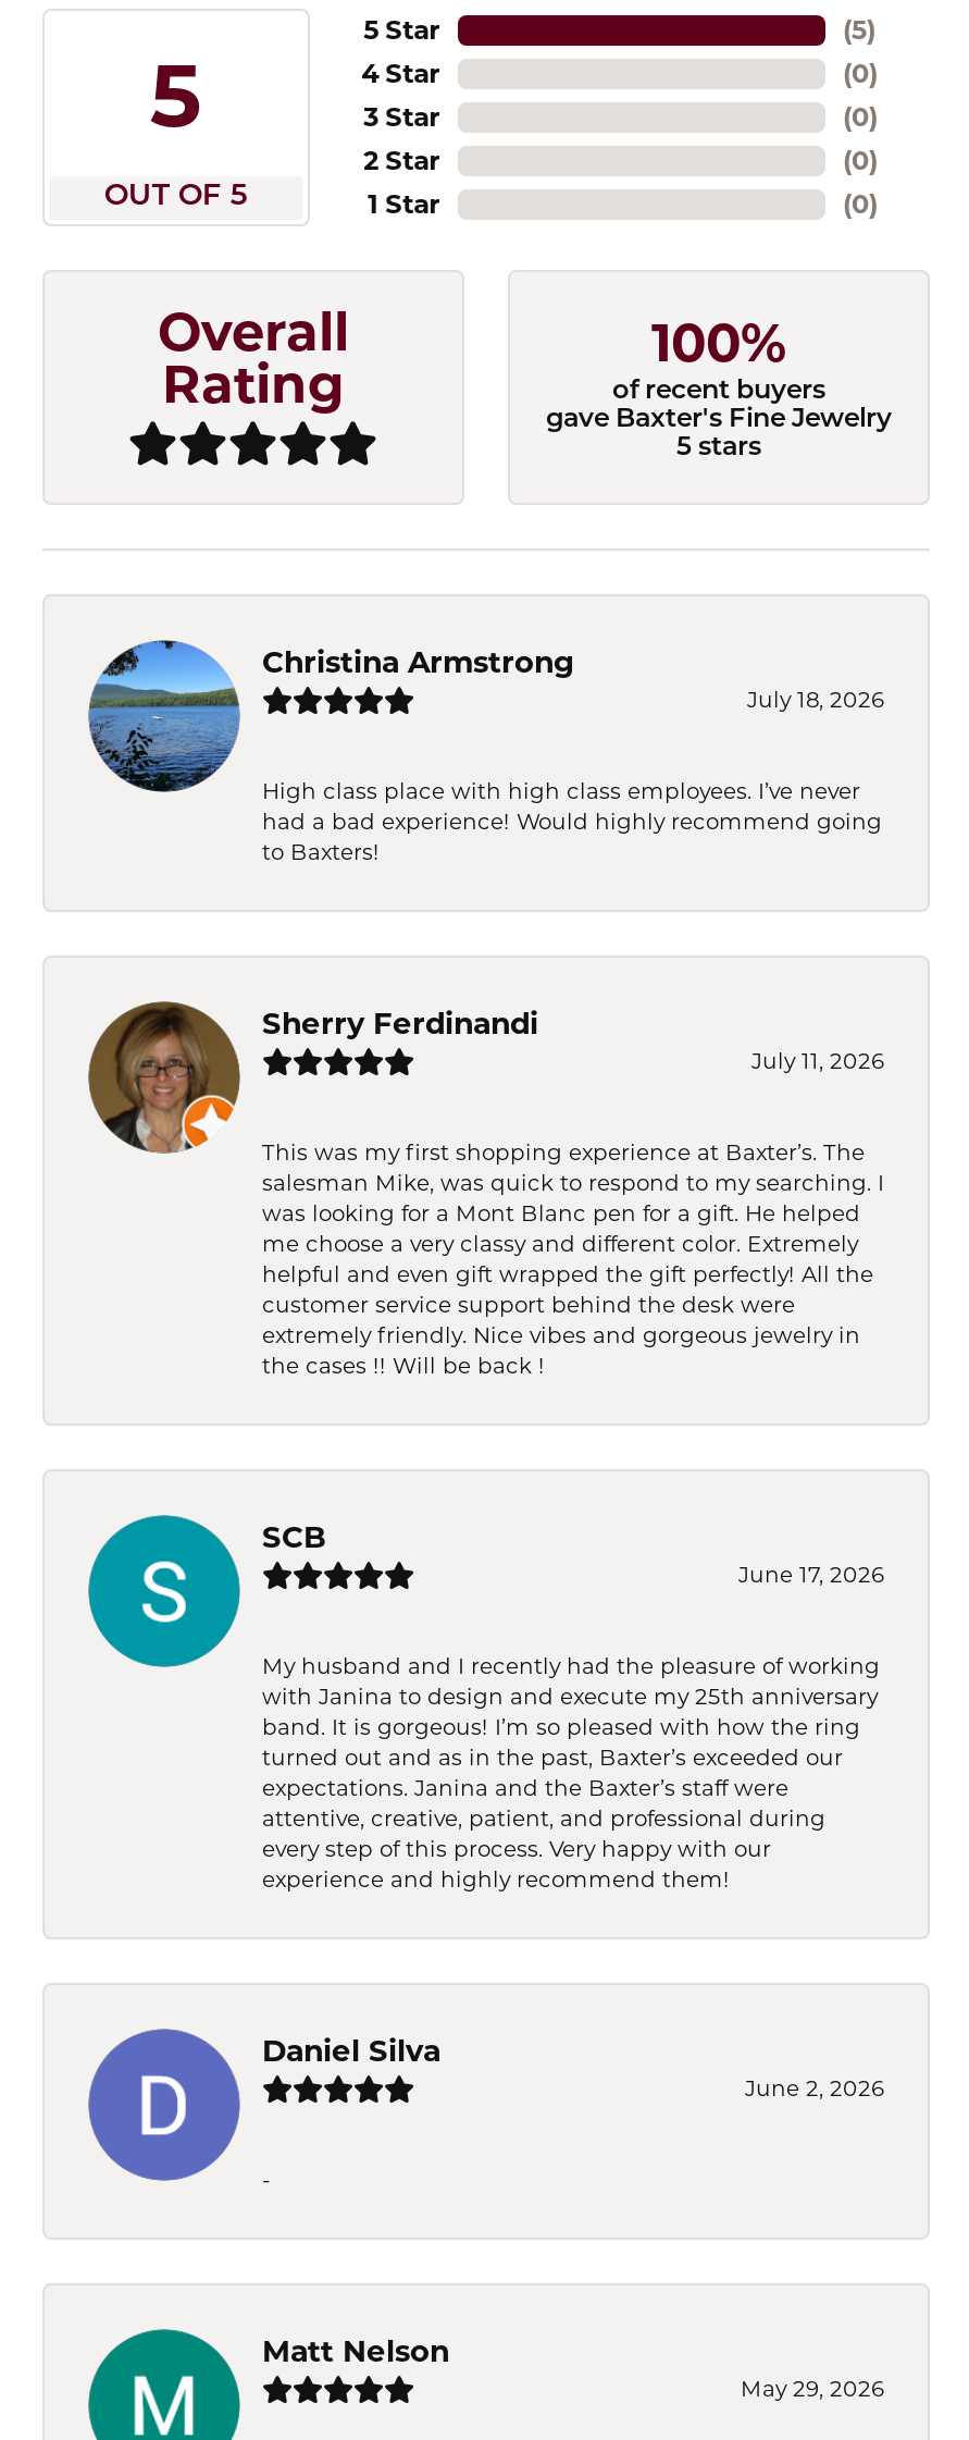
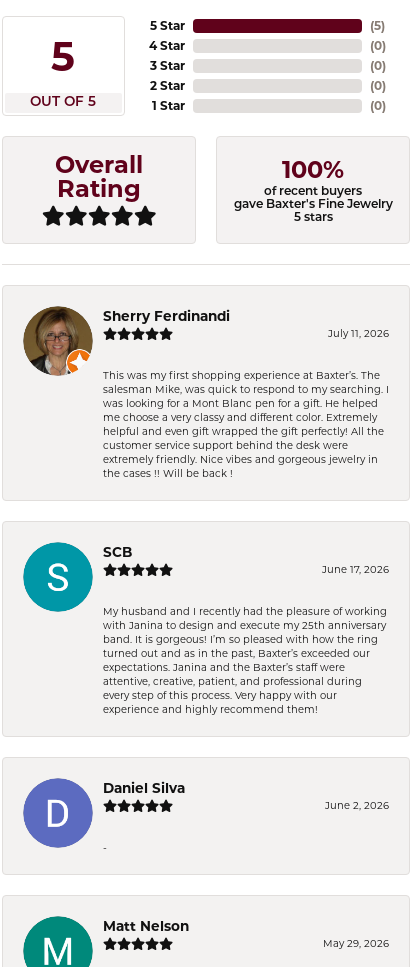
- [image]
- Christina Armstrong
- July 18, 2026
- High class place with high class employees. I’ve never
- had a bad experience! Would highly recommend going
- to Baxters!
